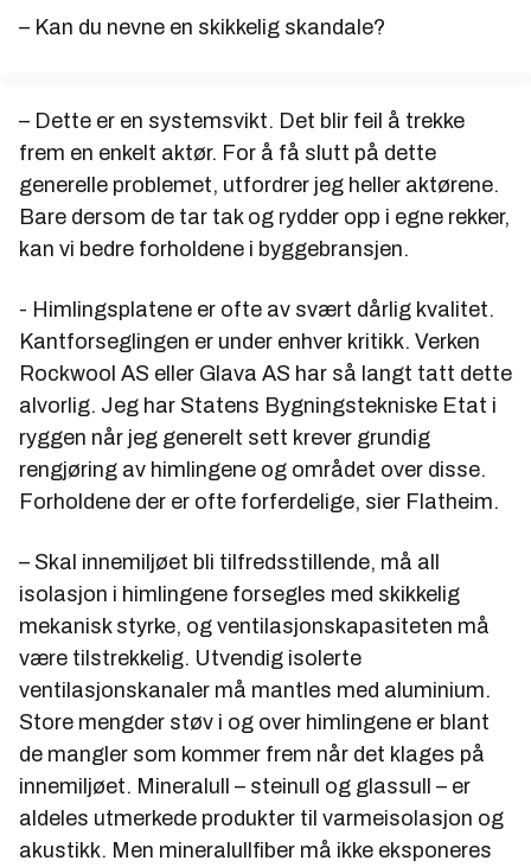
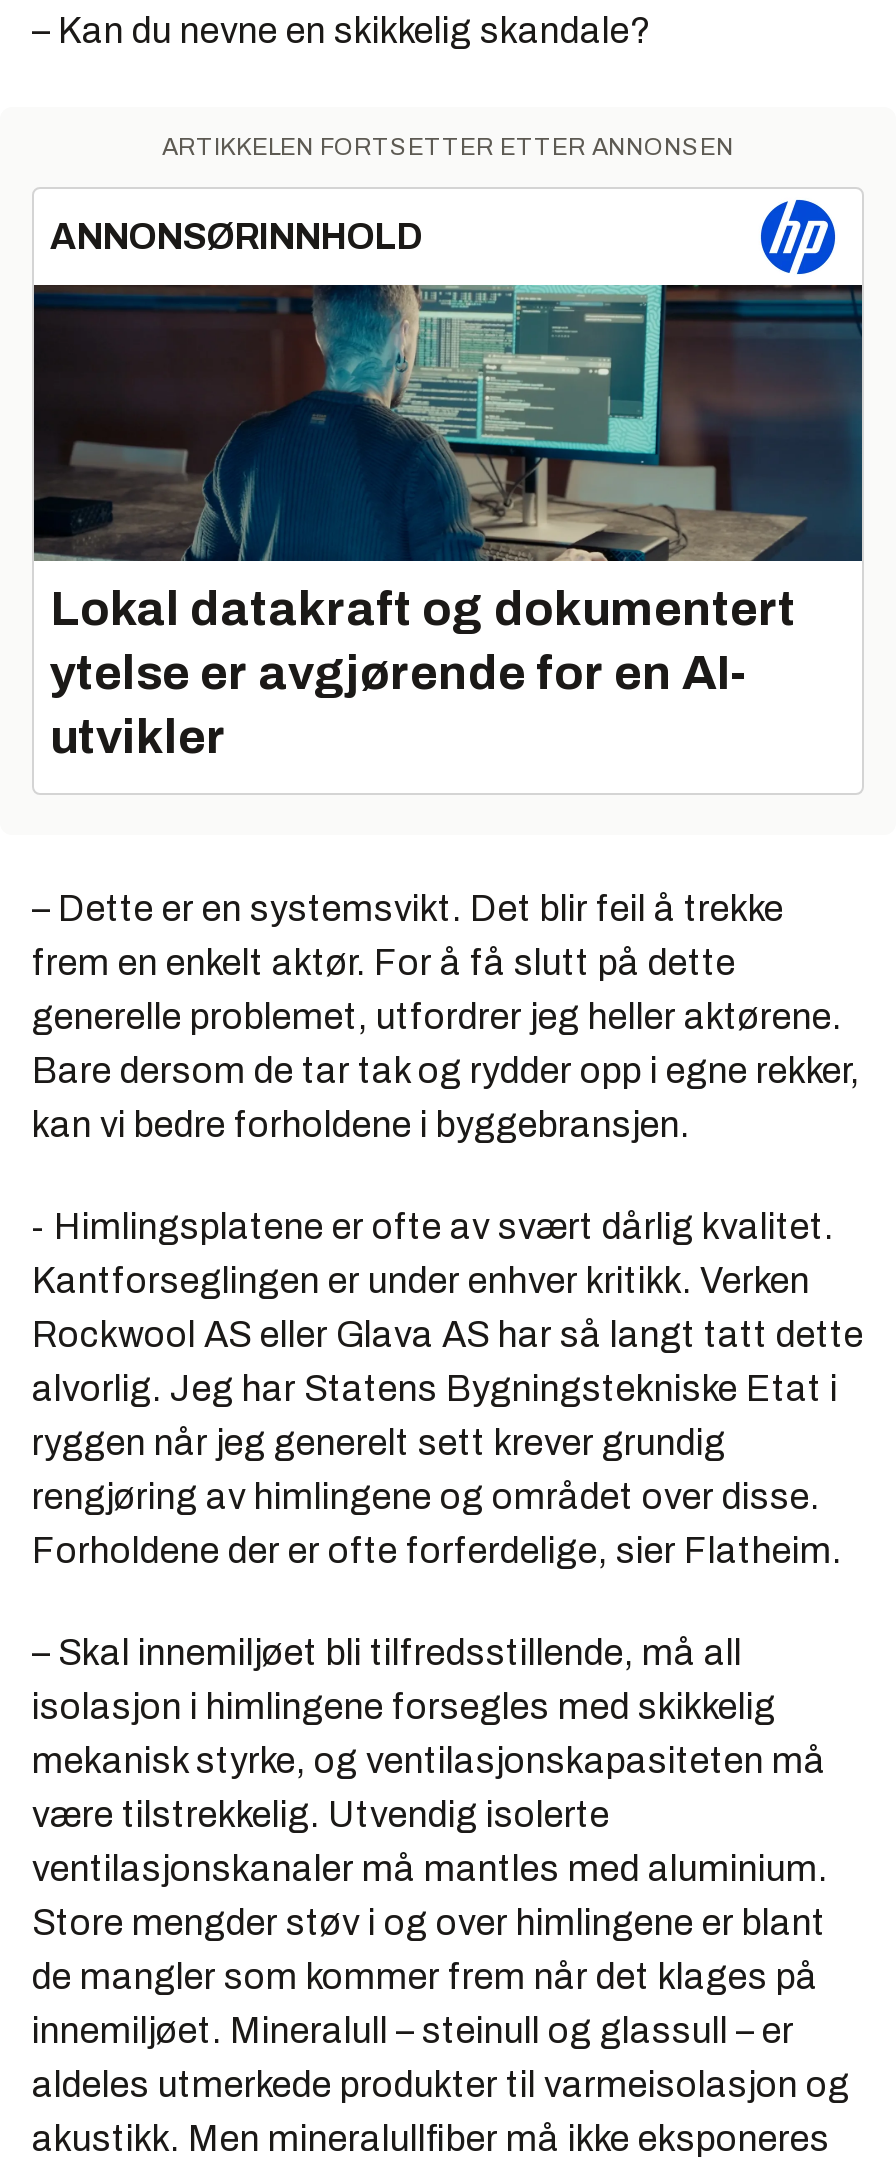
+ [image]
+ ARTIKKELEN FORTSETTER ETTER ANNONSEN
+ ANNONSØRINNHOLD

+ Lokal datakraft og dokumentert
+ ytelse er avgjørende for en AI-
+ utvikler
